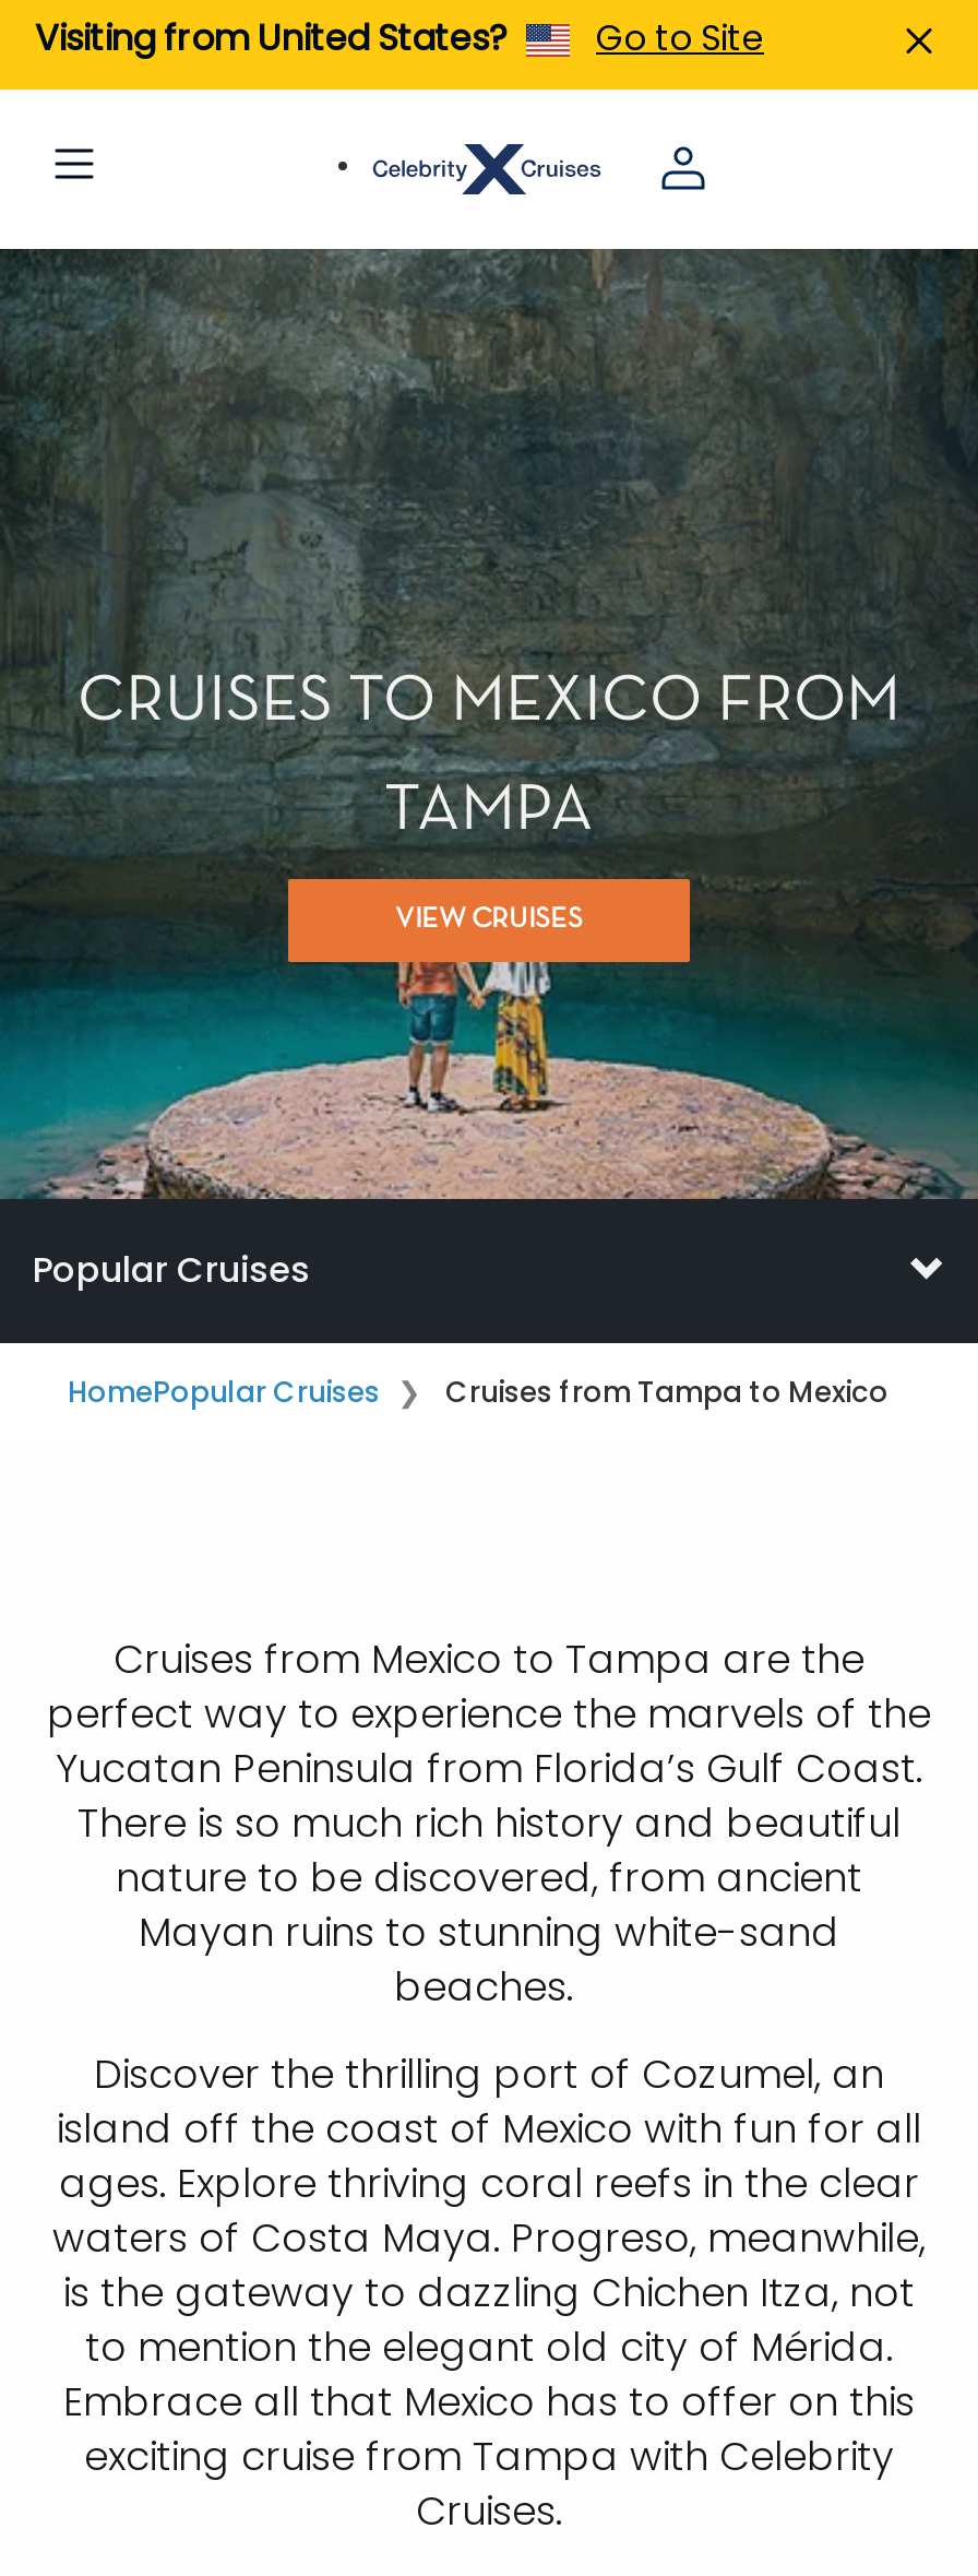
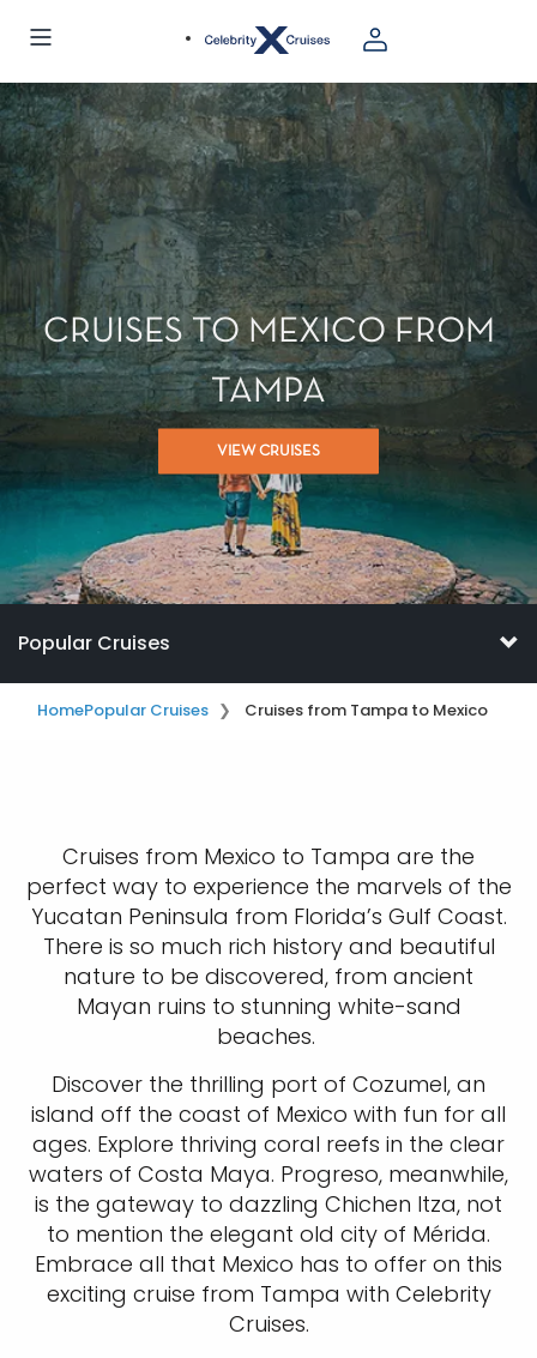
- Visiting from United States?
- Go to Site
